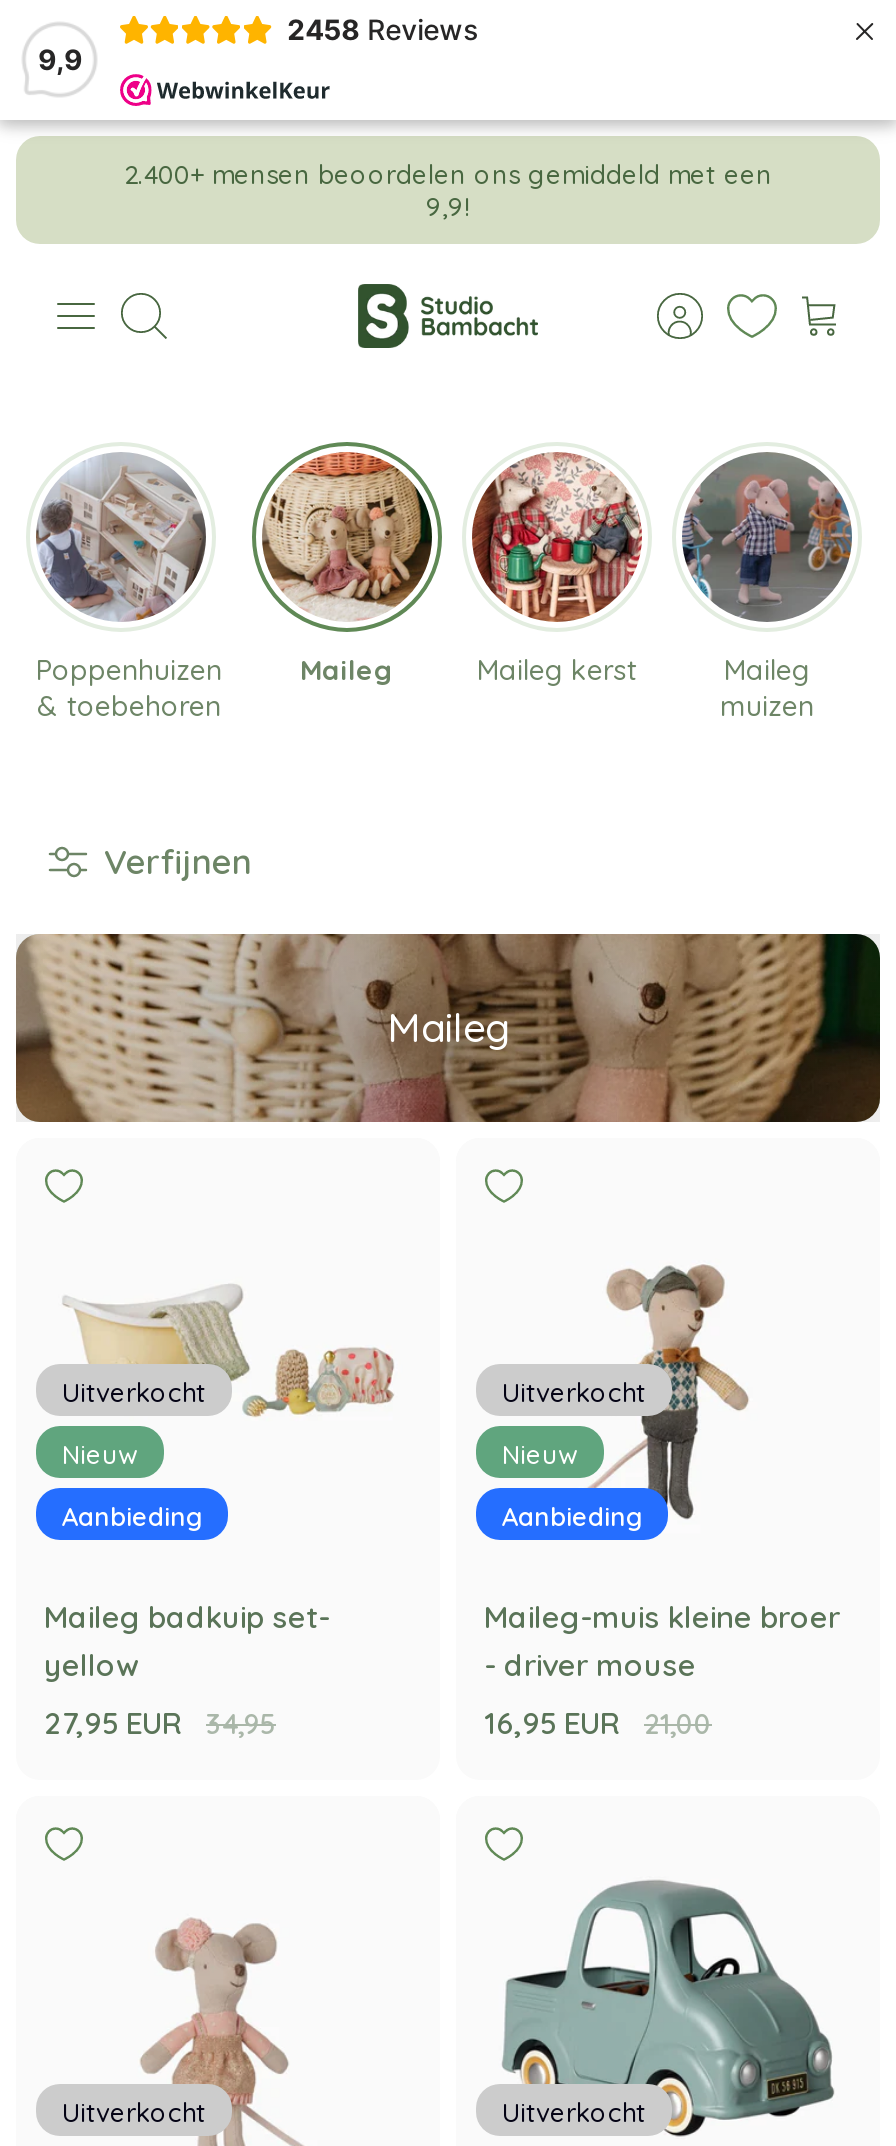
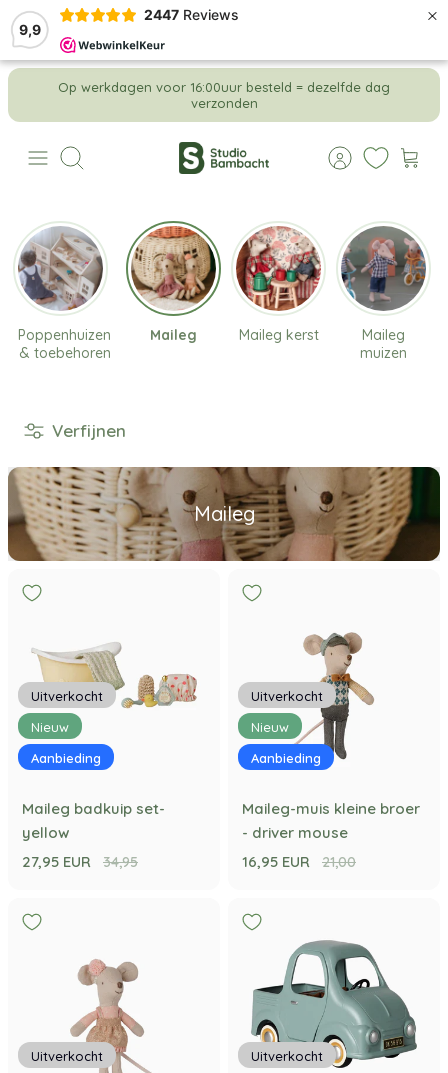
- 2458 Reviews
+ 2447 Reviews

- 2.400+ mensen beoordelen ons gemiddeld met een
- 9,9!
+ Op werkdagen voor 16:00uur besteld = dezelfde dag
+ verzonden
